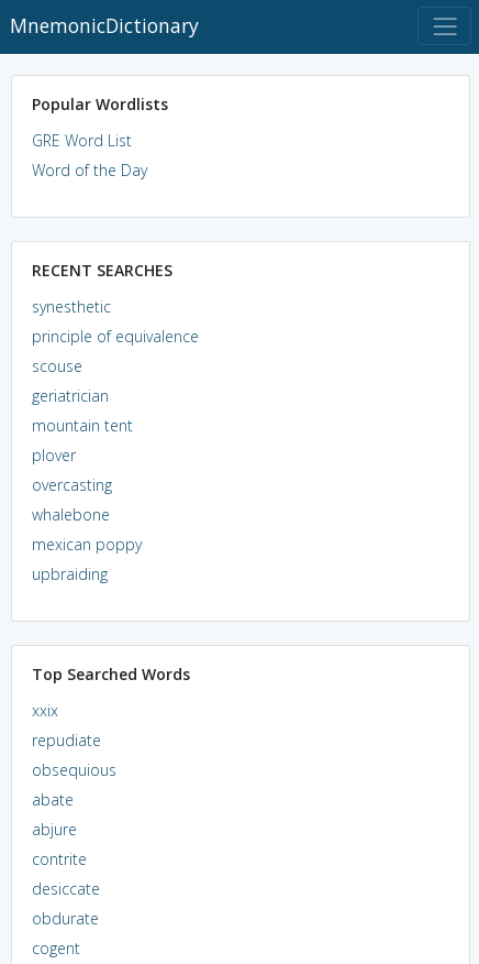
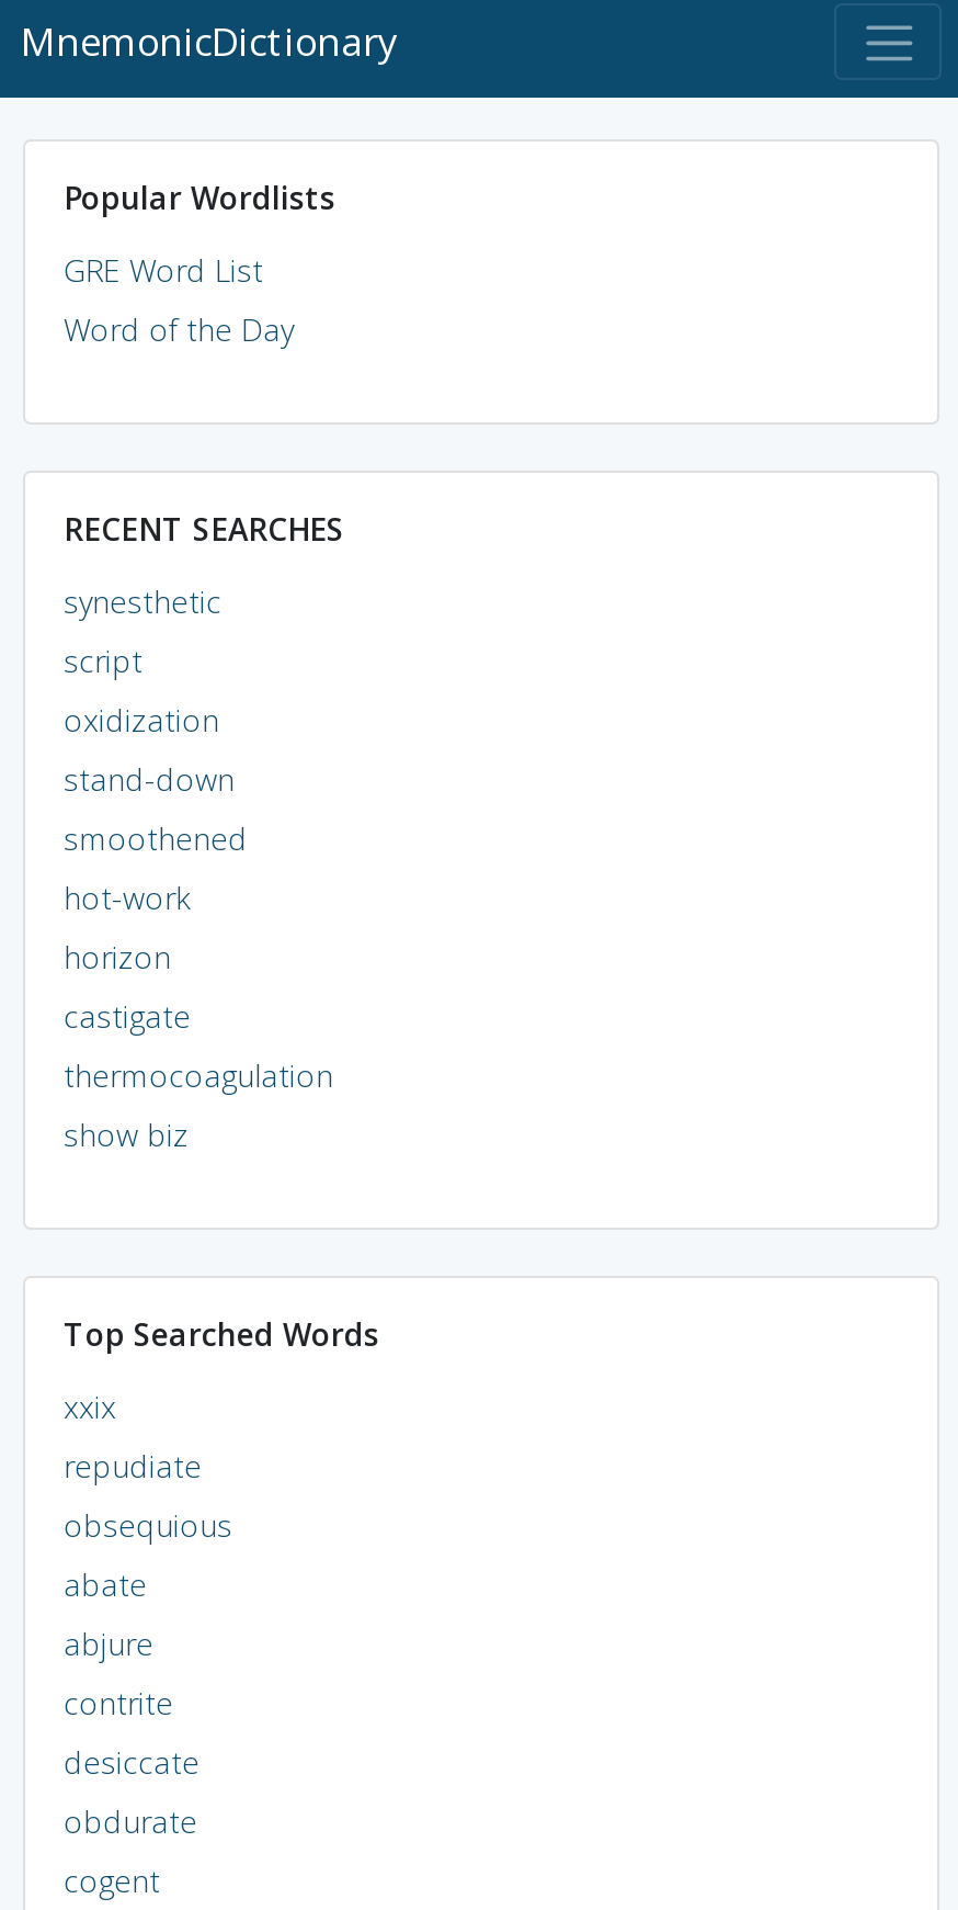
- principle of equivalence
- scouse
- geriatrician
- mountain tent
- plover
- overcasting
- whalebone
- mexican poppy
- upbraiding
+ script
+ oxidization
+ stand-down
+ smoothened
+ hot-work
+ horizon
+ castigate
+ thermocoagulation
+ show biz
